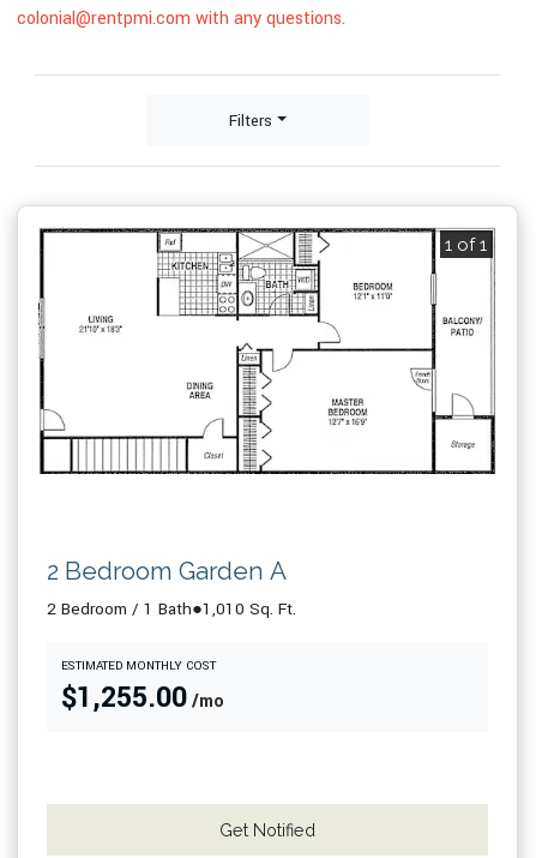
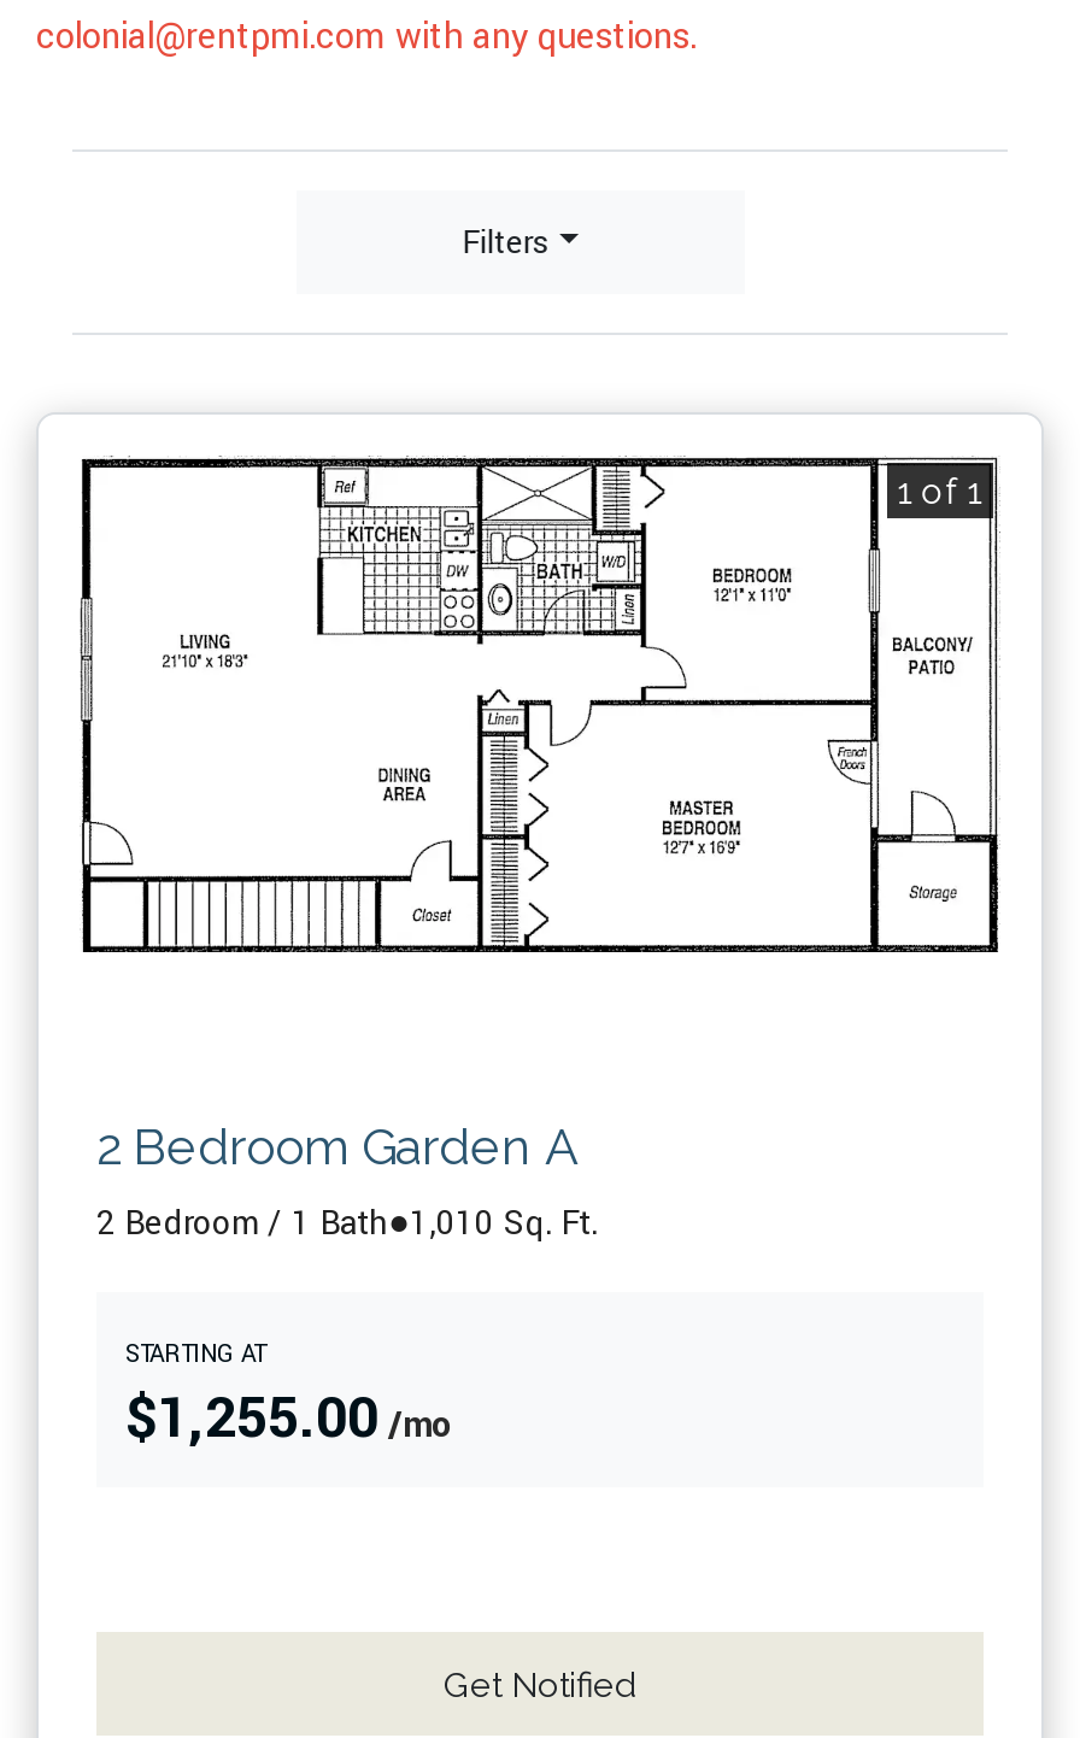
- ESTIMATED MONTHLY COST
+ STARTING AT
